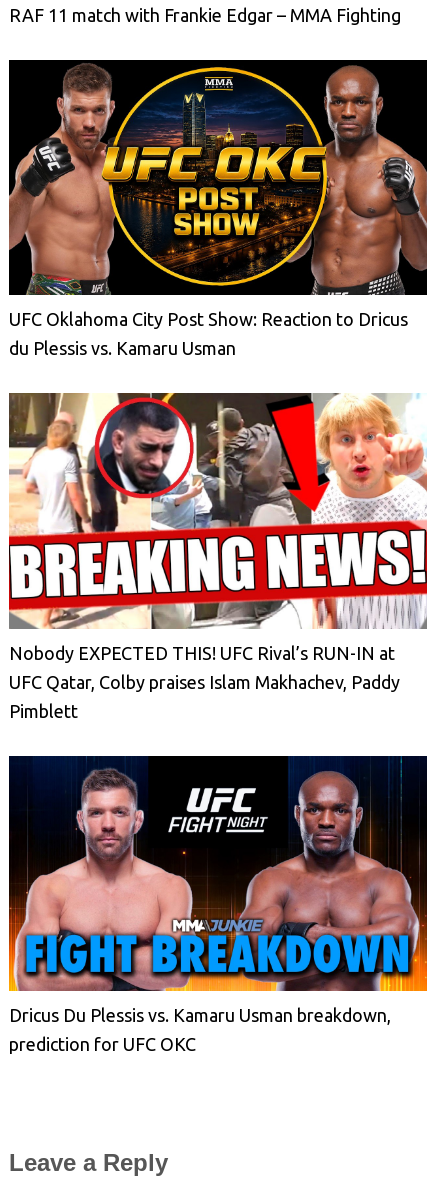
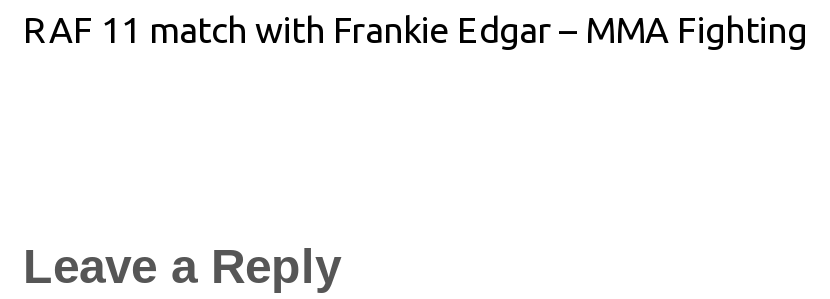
- [image]
- UFC Oklahoma City Post Show: Reaction to Dricus
- du Plessis vs. Kamaru Usman

- [image]
- Nobody EXPECTED THIS! UFC Rival’s RUN-IN at
- UFC Qatar, Colby praises Islam Makhachev, Paddy
- Pimblett

- [image]
- Dricus Du Plessis vs. Kamaru Usman breakdown,
- prediction for UFC OKC
